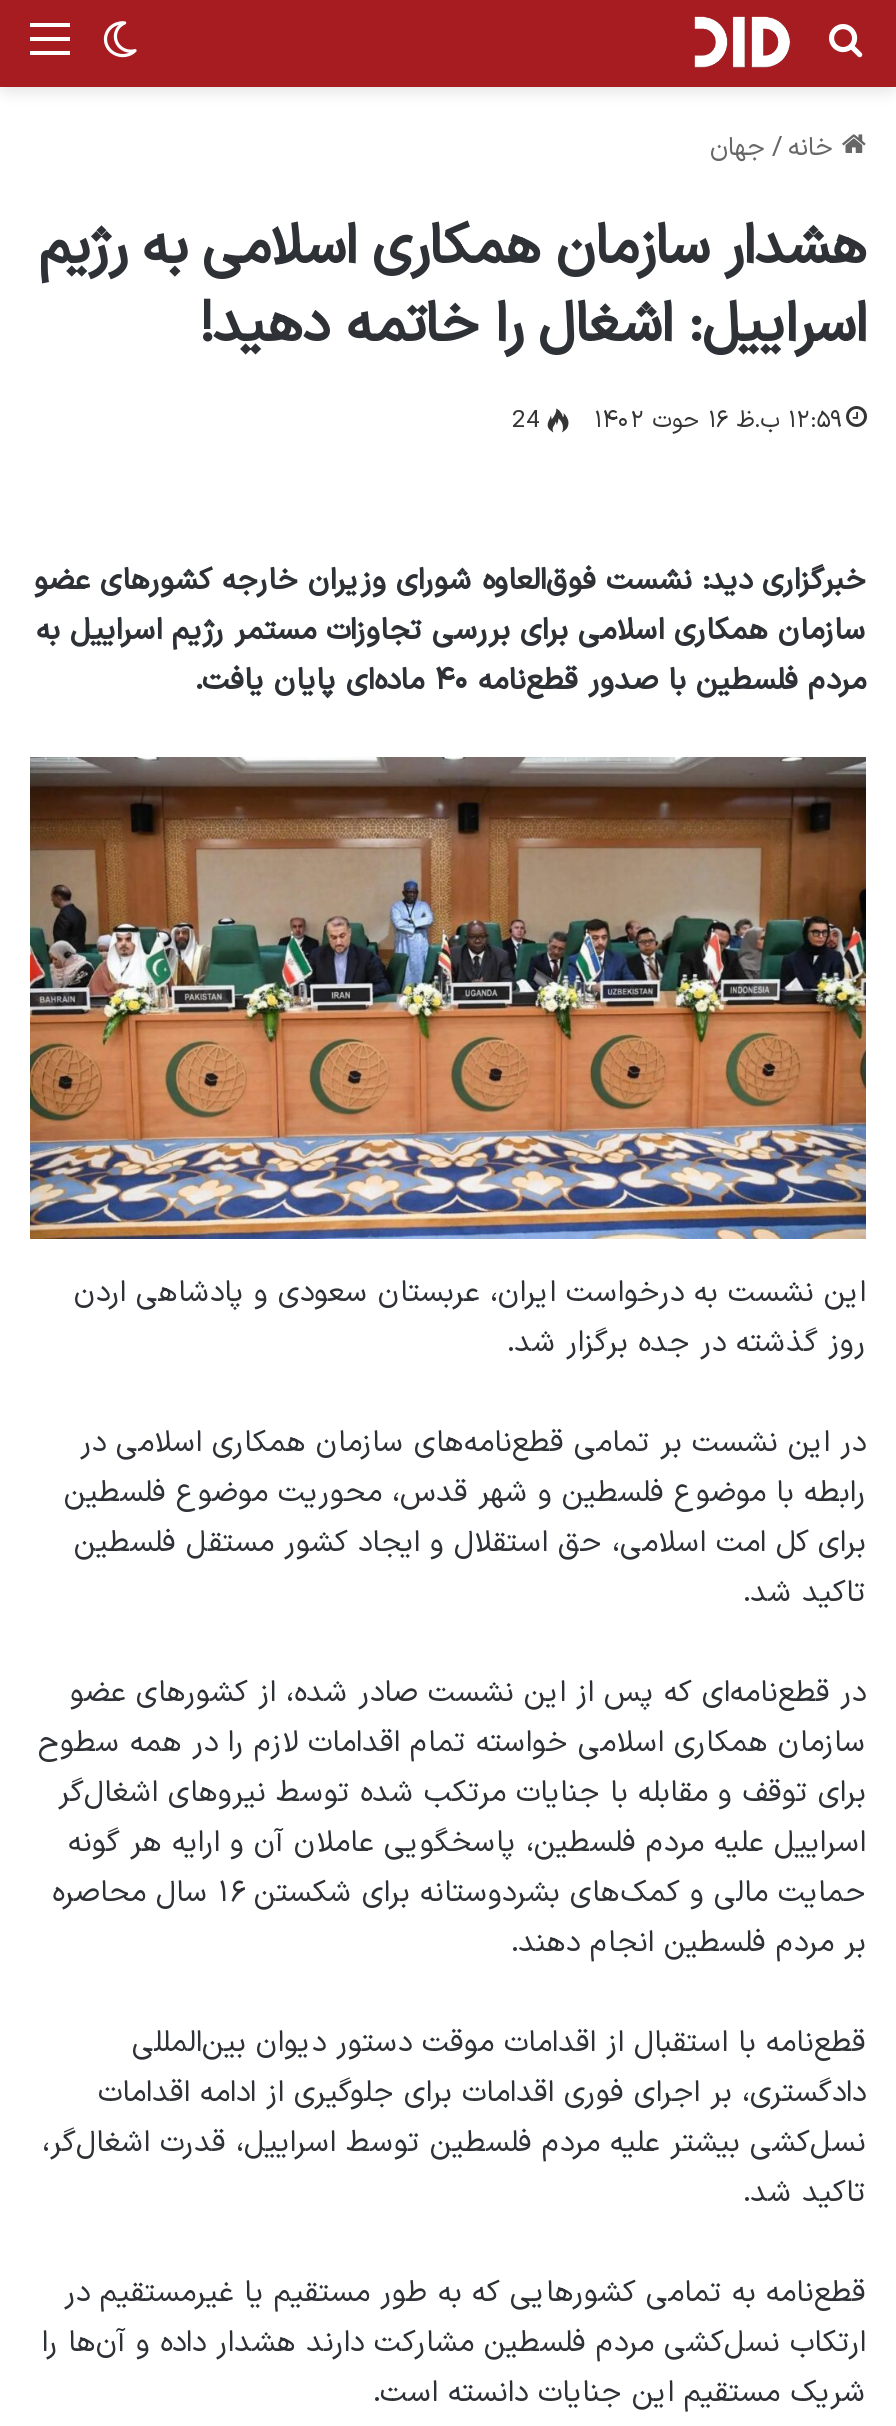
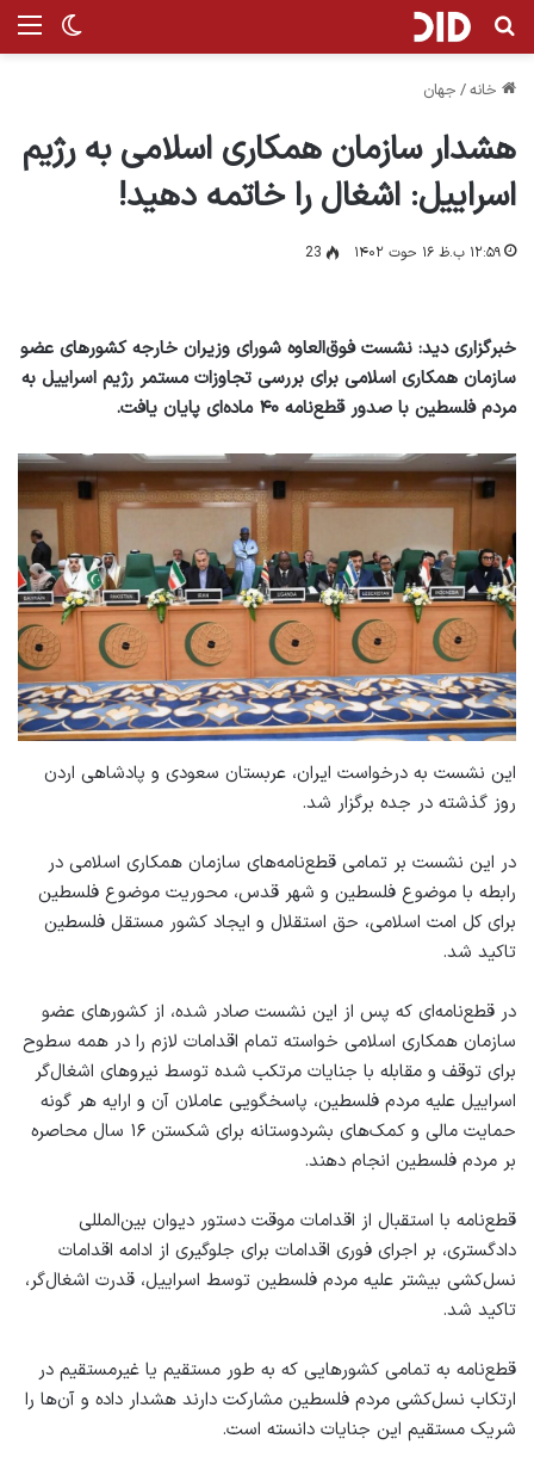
- 24
+ 23
